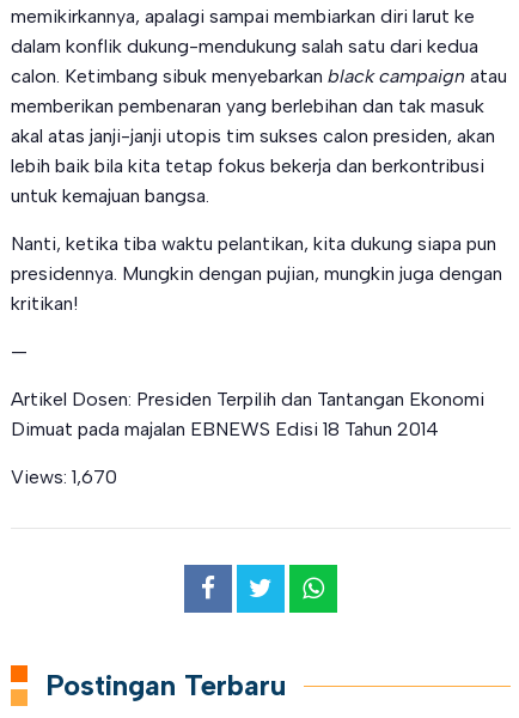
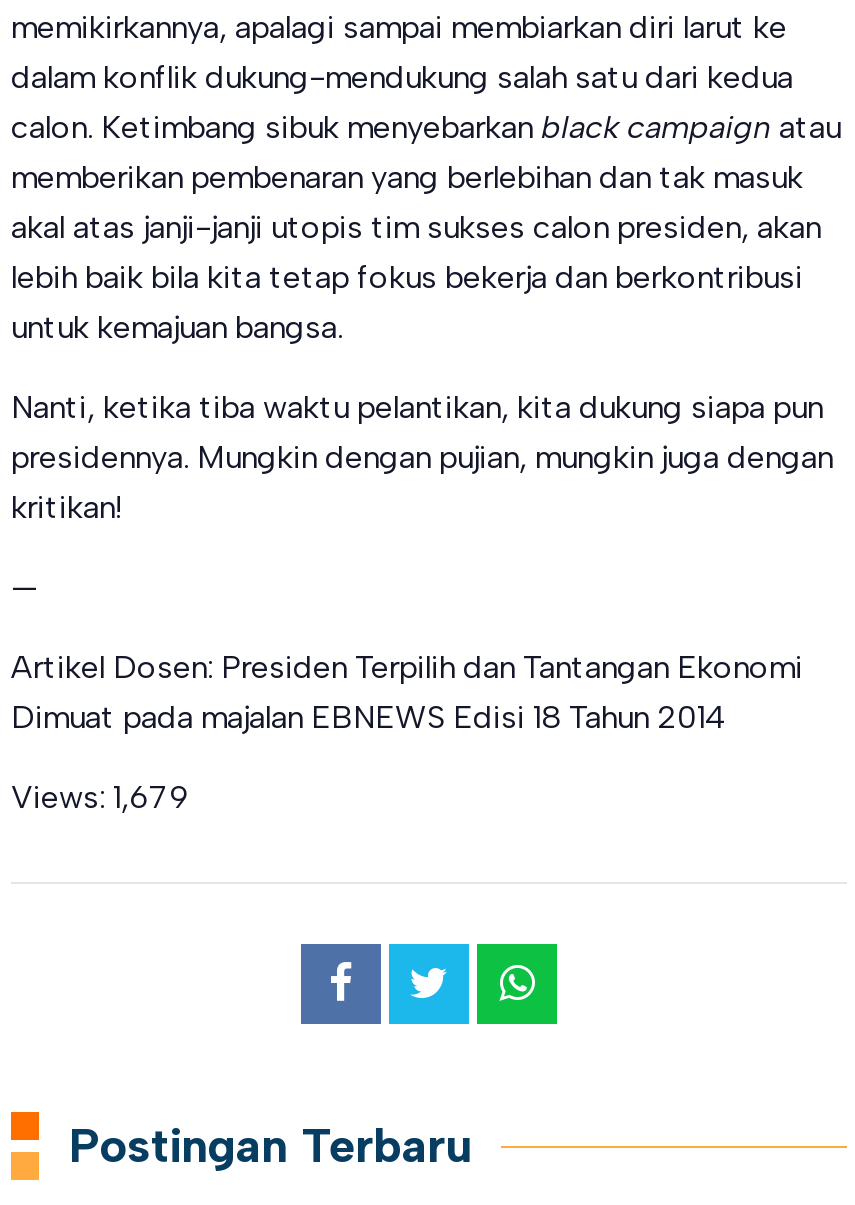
- Views: 1,670
+ Views: 1,679
